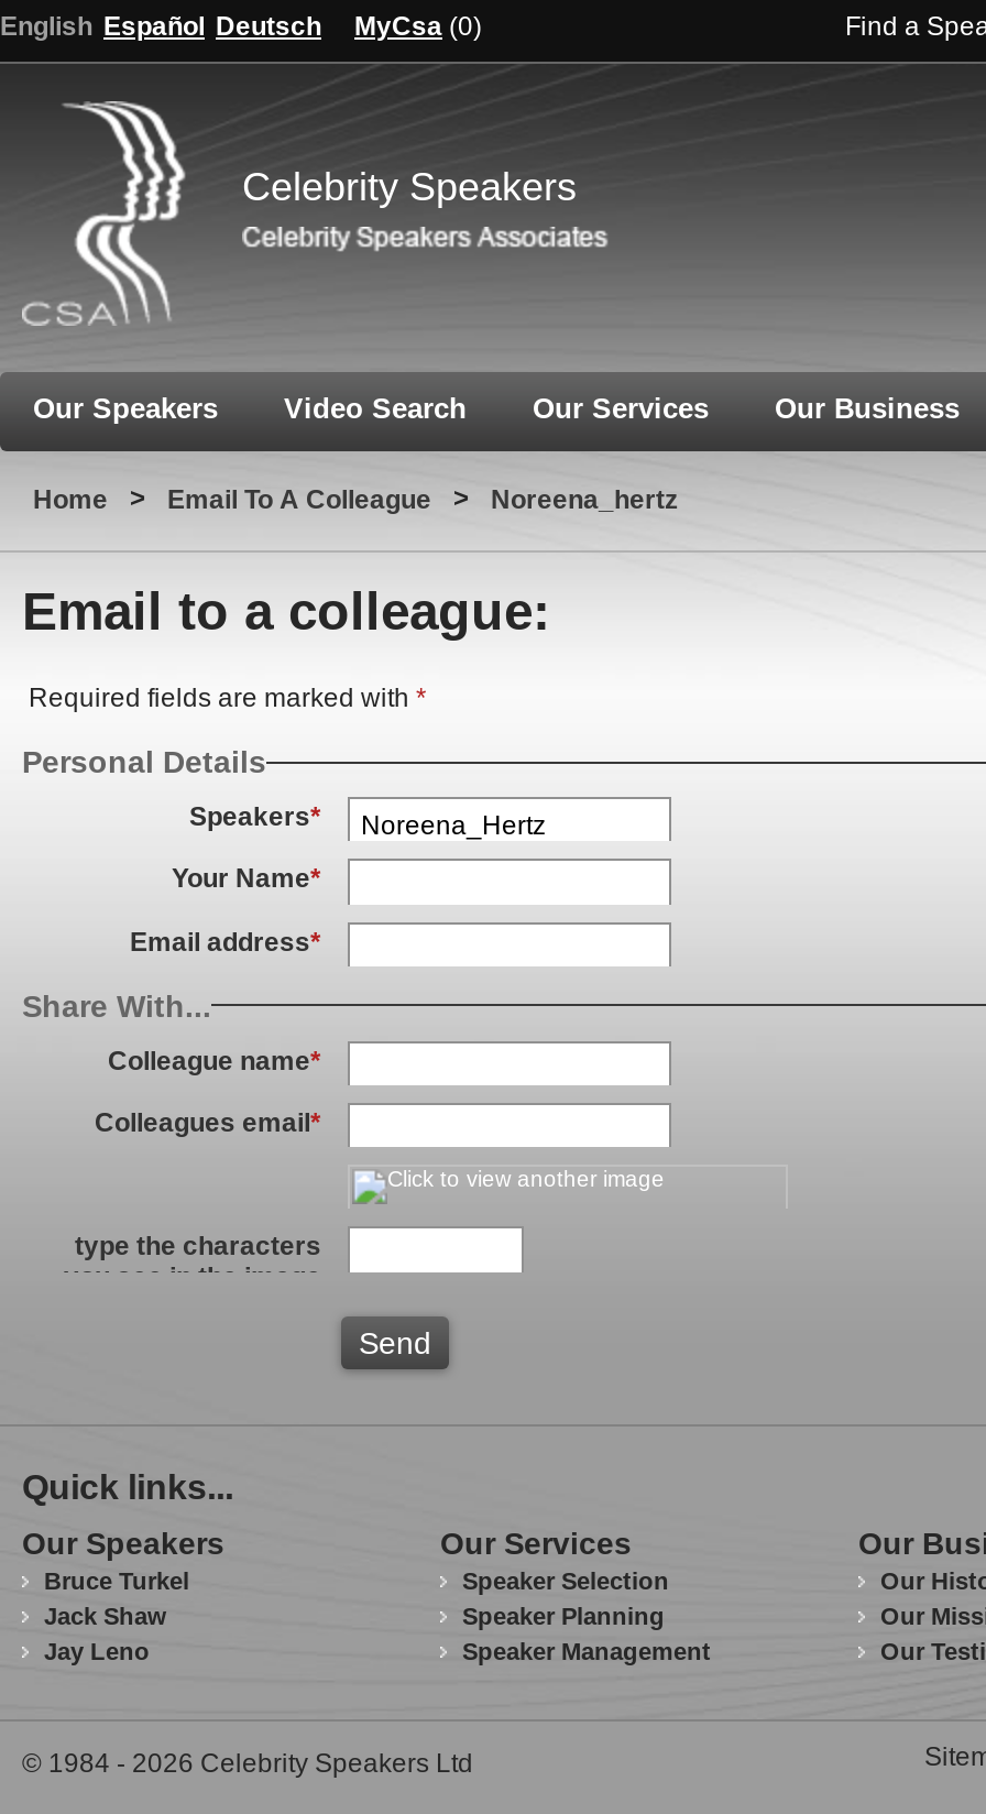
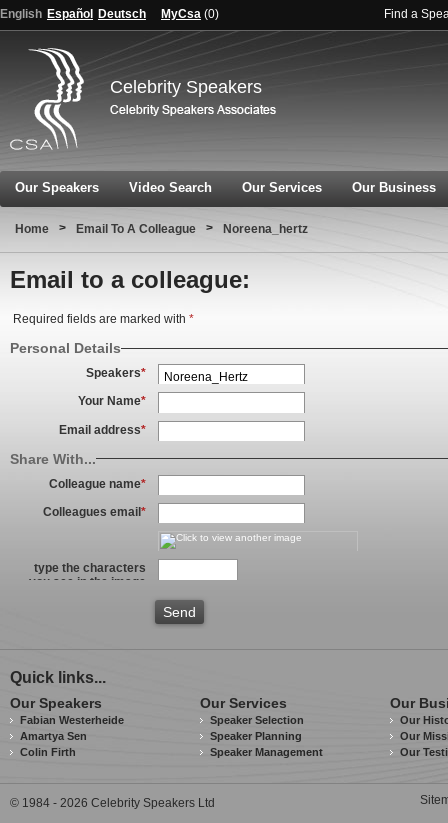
- Bruce Turkel
- Jack Shaw
- Jay Leno
+ Fabian Westerheide
+ Amartya Sen
+ Colin Firth
